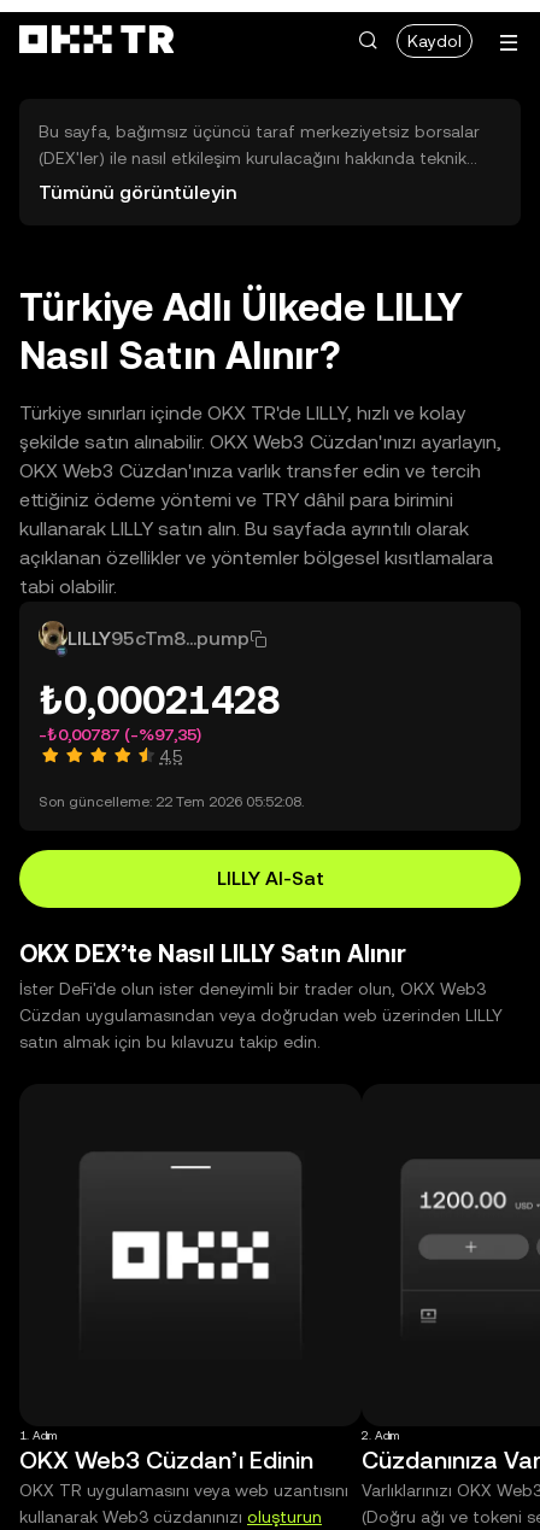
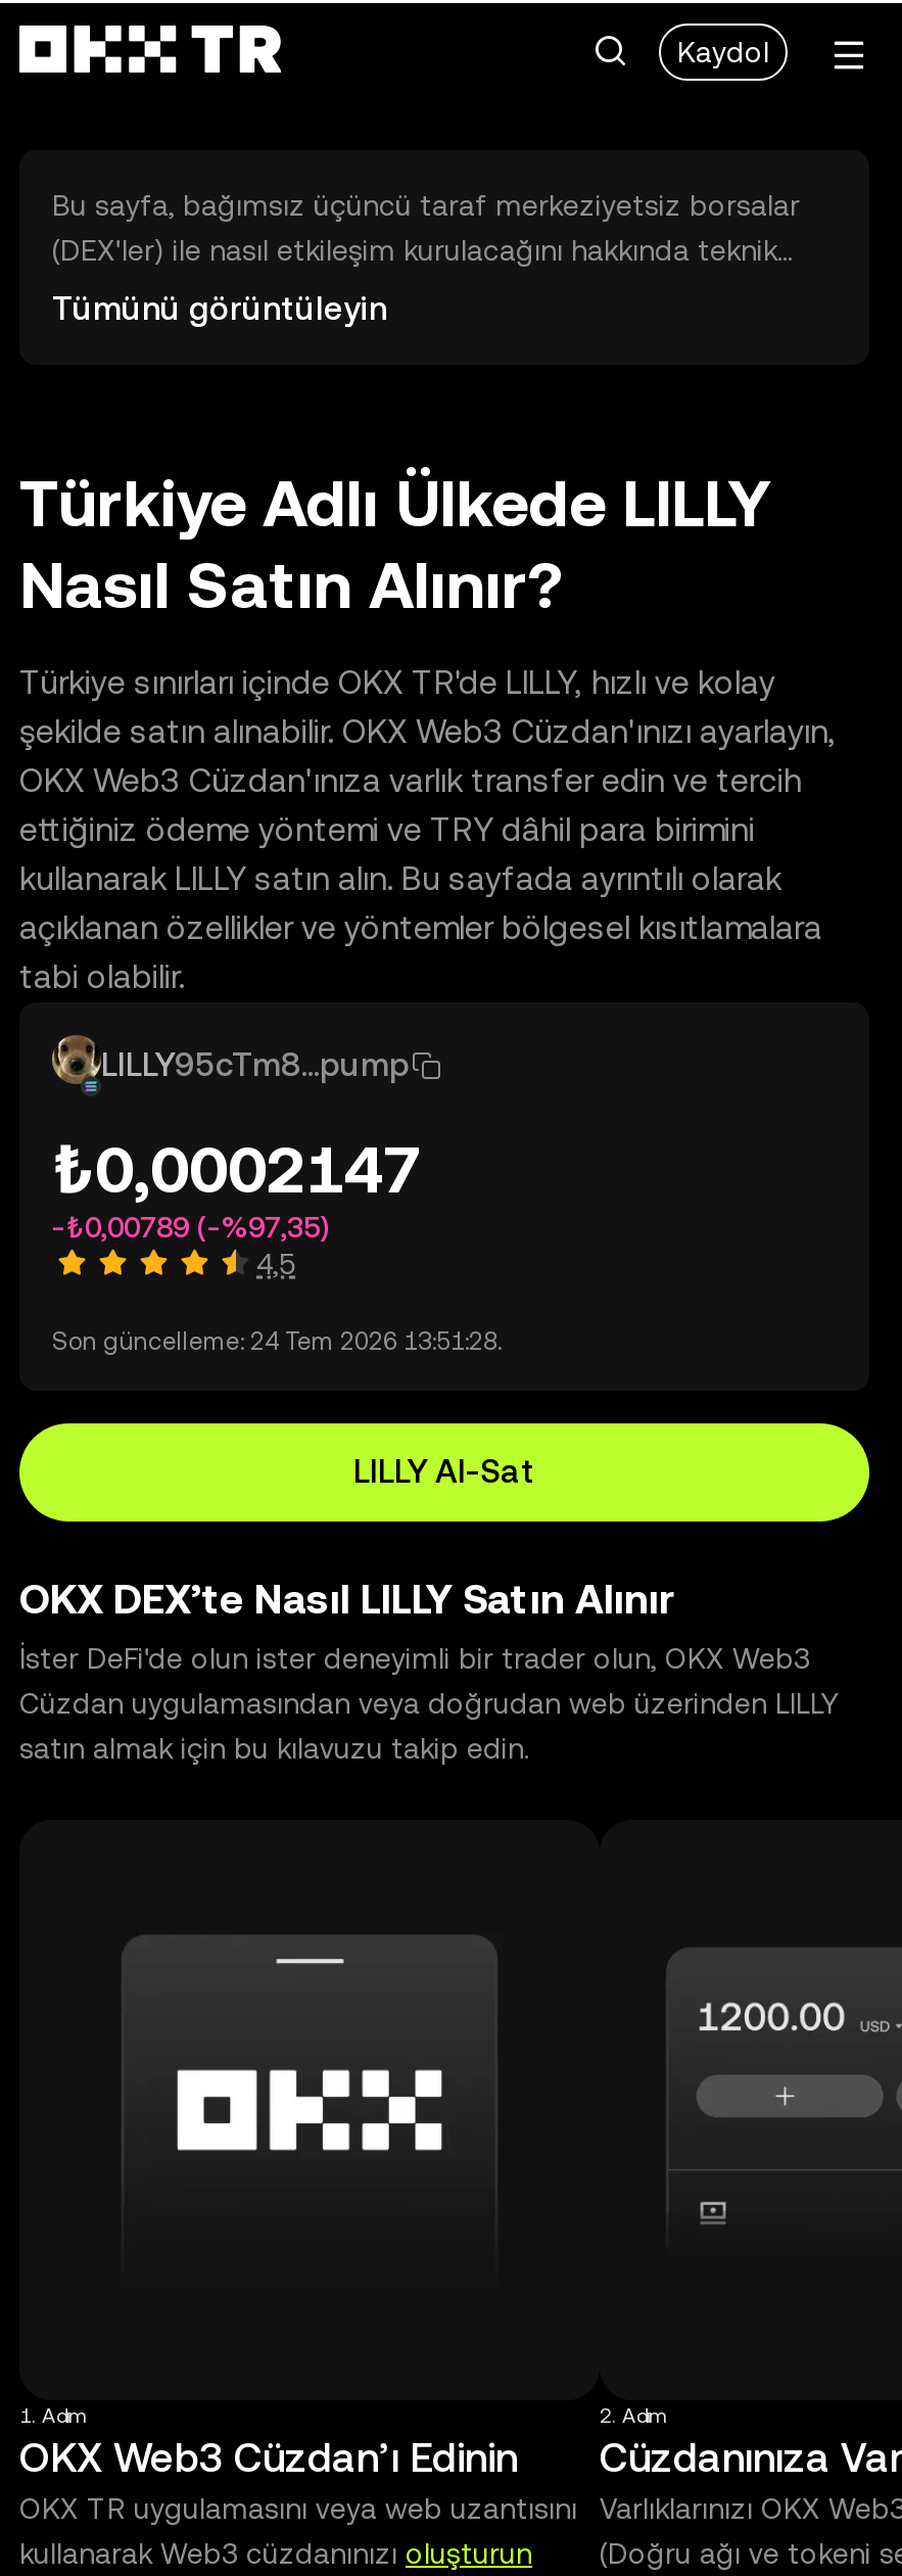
- ₺0,00021428
+ ₺0,0002147

- -₺0,00787 (-%97,35)
+ -₺0,00789 (-%97,35)

- Son güncelleme: 22 Tem 2026 05:52:08.
+ Son güncelleme: 24 Tem 2026 13:51:28.
